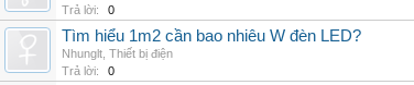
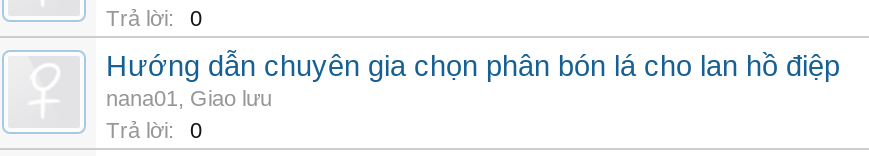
- Tìm hiểu 1m2 cần bao nhiêu W đèn LED?
- Nhunglt, Thiết bị điện
+ Hướng dẫn chuyên gia chọn phân bón lá cho lan hồ điệp
+ nana01, Giao lưu
